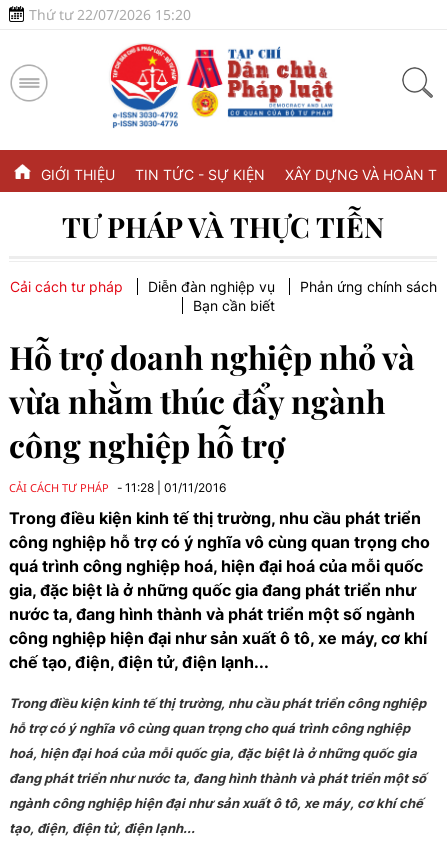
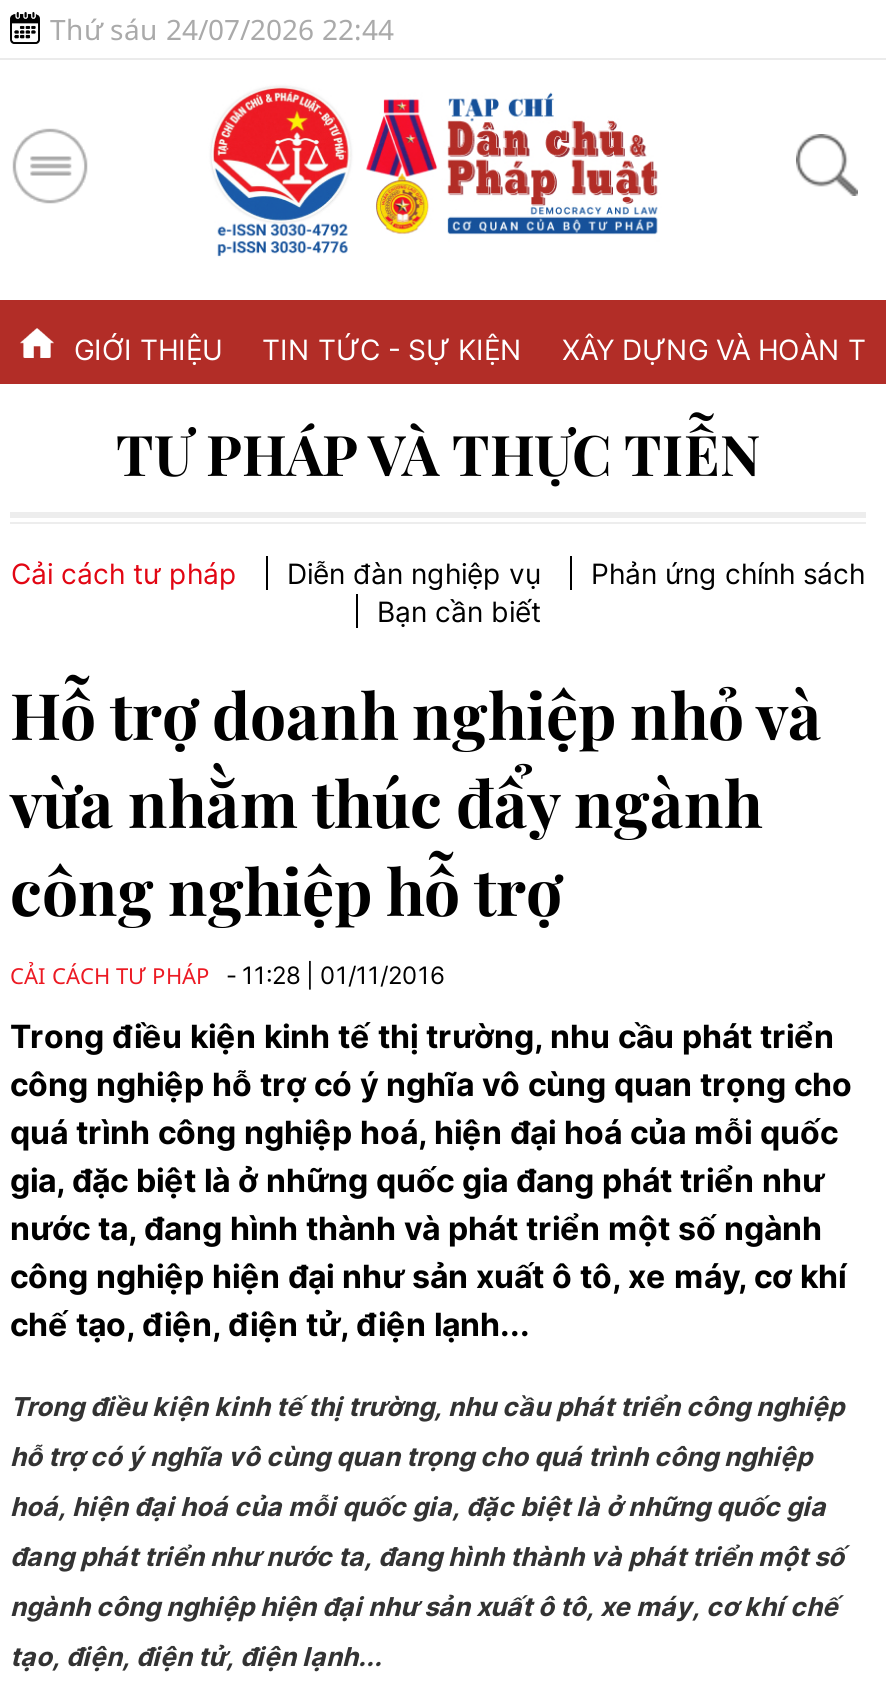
- Thứ tư 22/07/2026 15:20
+ Thứ sáu 24/07/2026 22:44
